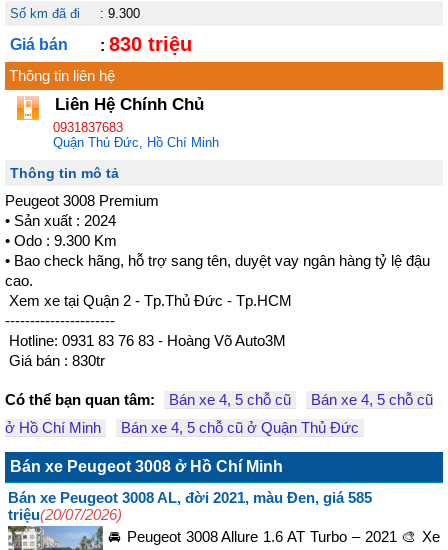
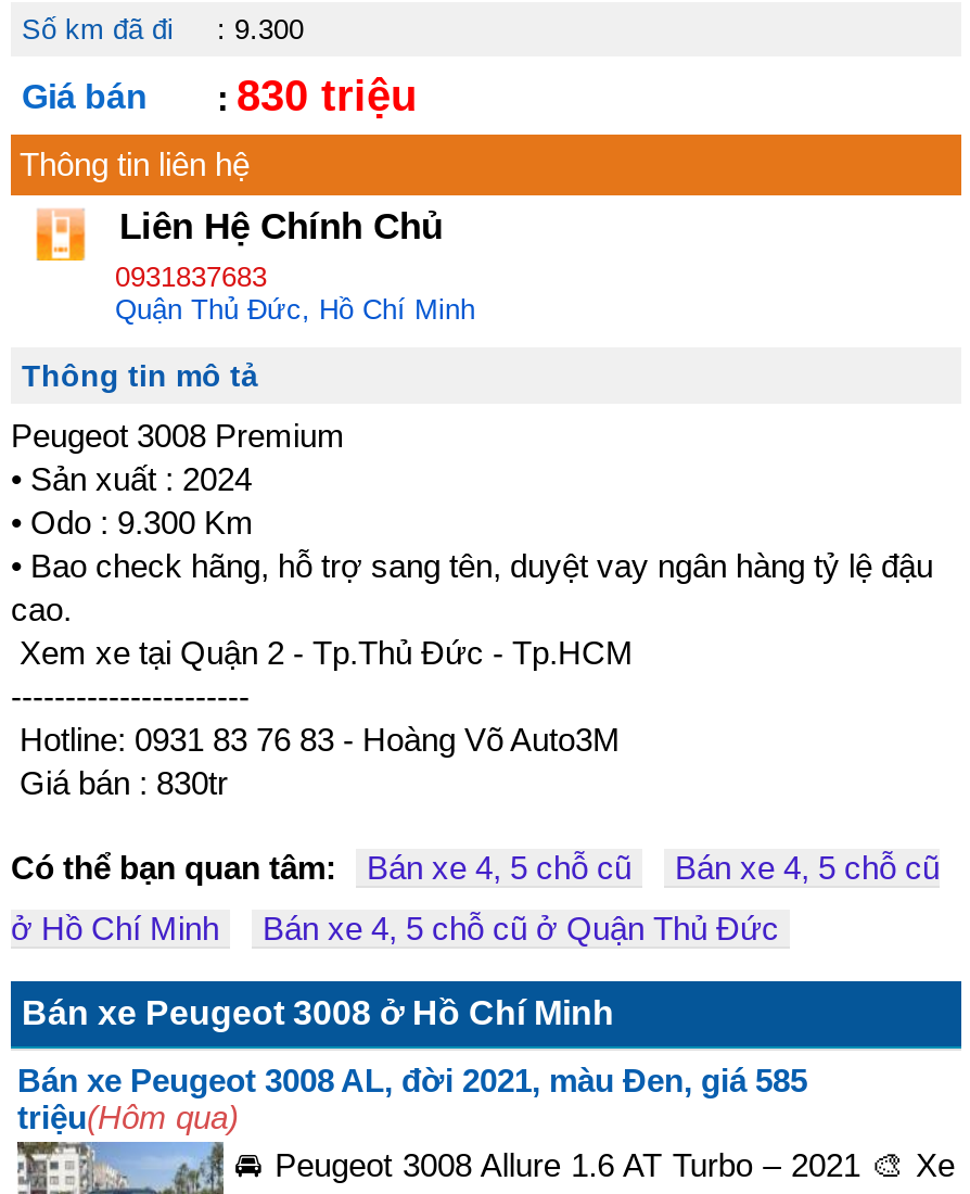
- triệu(20/07/2026)
+ triệu(Hôm qua)
